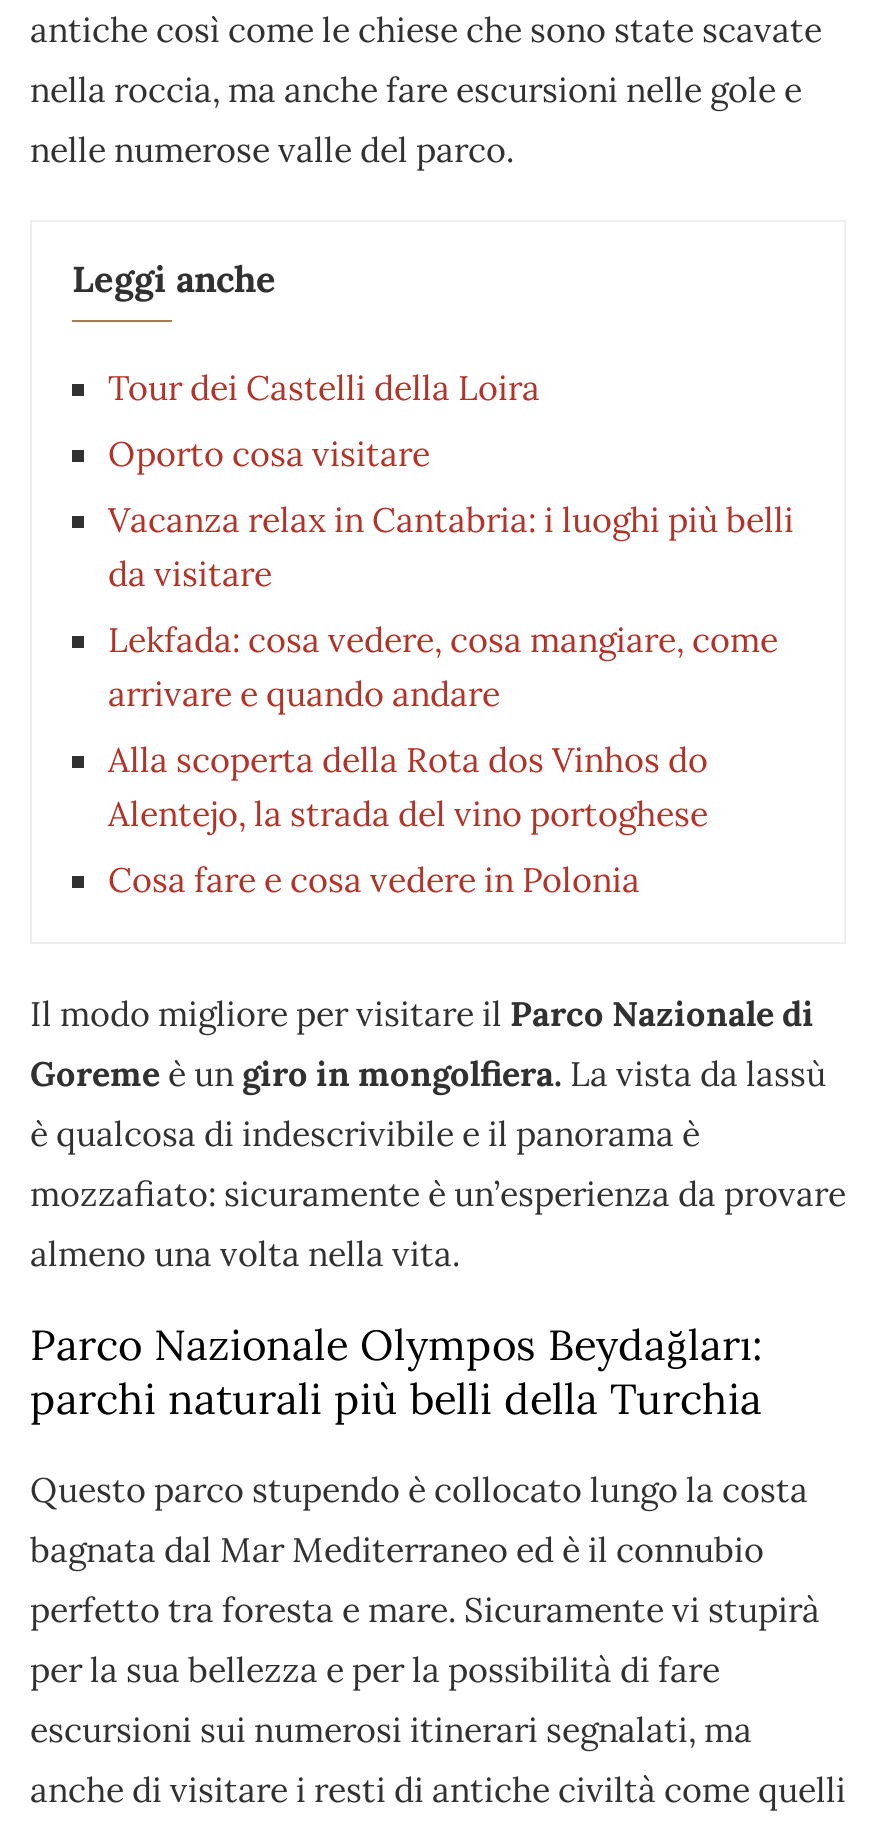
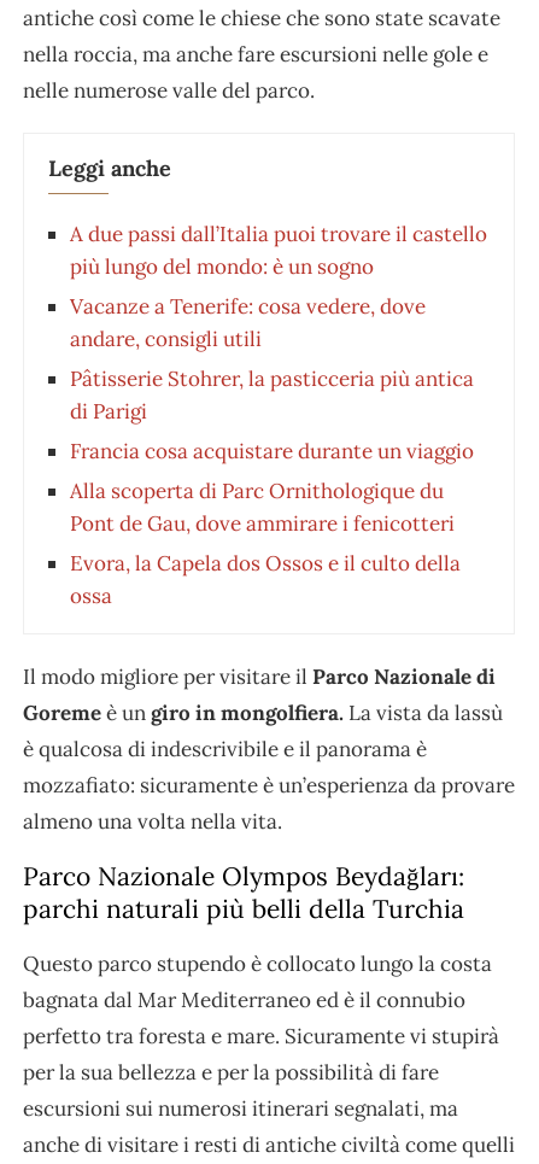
- Tour dei Castelli della Loira
+ A due passi dall’Italia puoi trovare il castello
+ più lungo del mondo: è un sogno

- Oporto cosa visitare
+ Vacanze a Tenerife: cosa vedere, dove
+ andare, consigli utili

- Vacanza relax in Cantabria: i luoghi più belli
- da visitare
+ Pâtisserie Stohrer, la pasticceria più antica
+ di Parigi

- Lekfada: cosa vedere, cosa mangiare, come
- arrivare e quando andare
+ Francia cosa acquistare durante un viaggio

- Alla scoperta della Rota dos Vinhos do
- Alentejo, la strada del vino portoghese
+ Alla scoperta di Parc Ornithologique du
+ Pont de Gau, dove ammirare i fenicotteri

- Cosa fare e cosa vedere in Polonia
+ Evora, la Capela dos Ossos e il culto della
+ ossa
